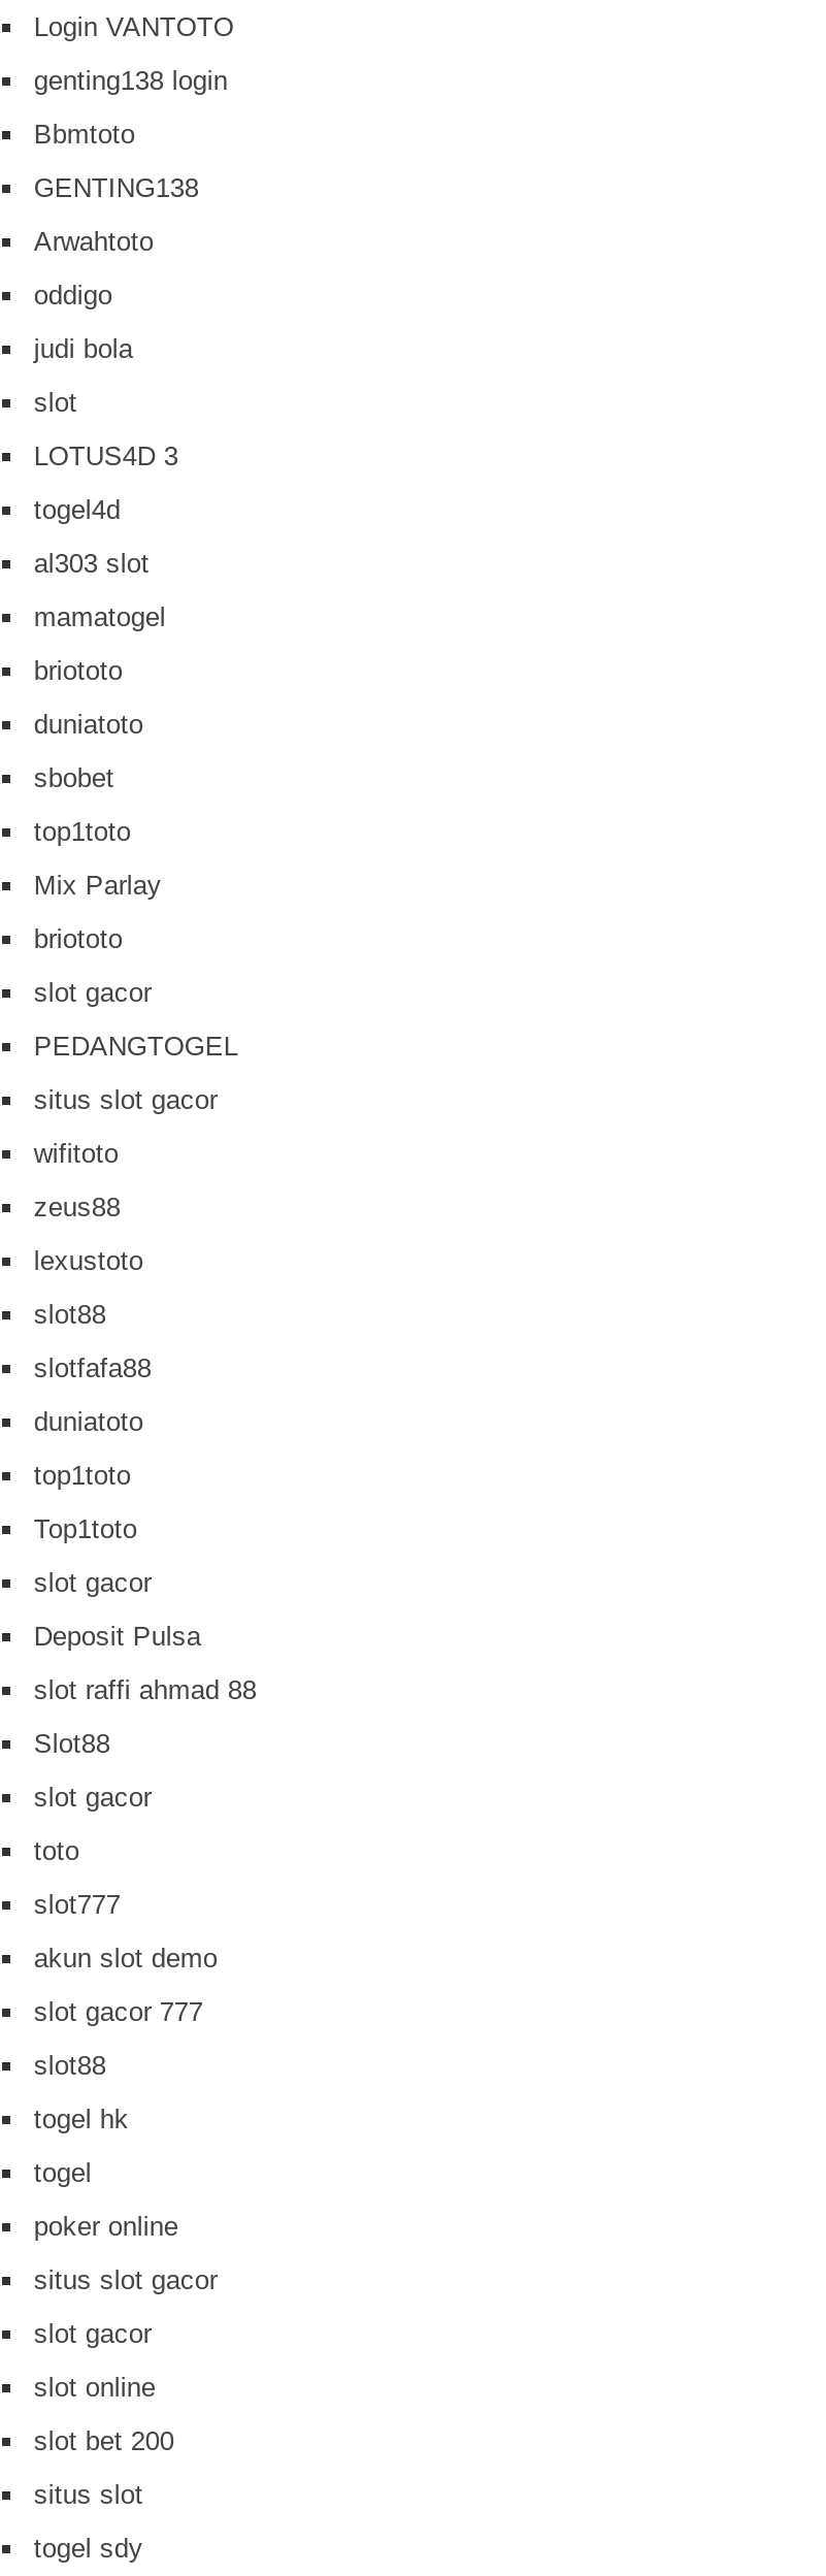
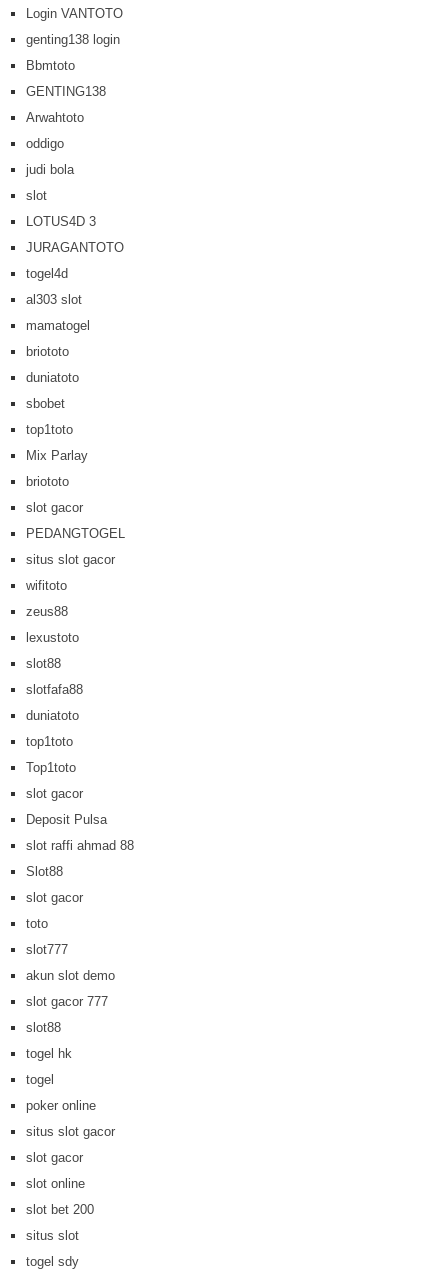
+ JURAGANTOTO
